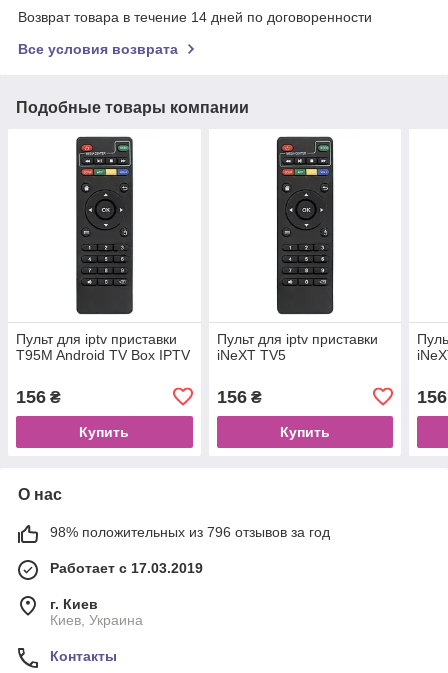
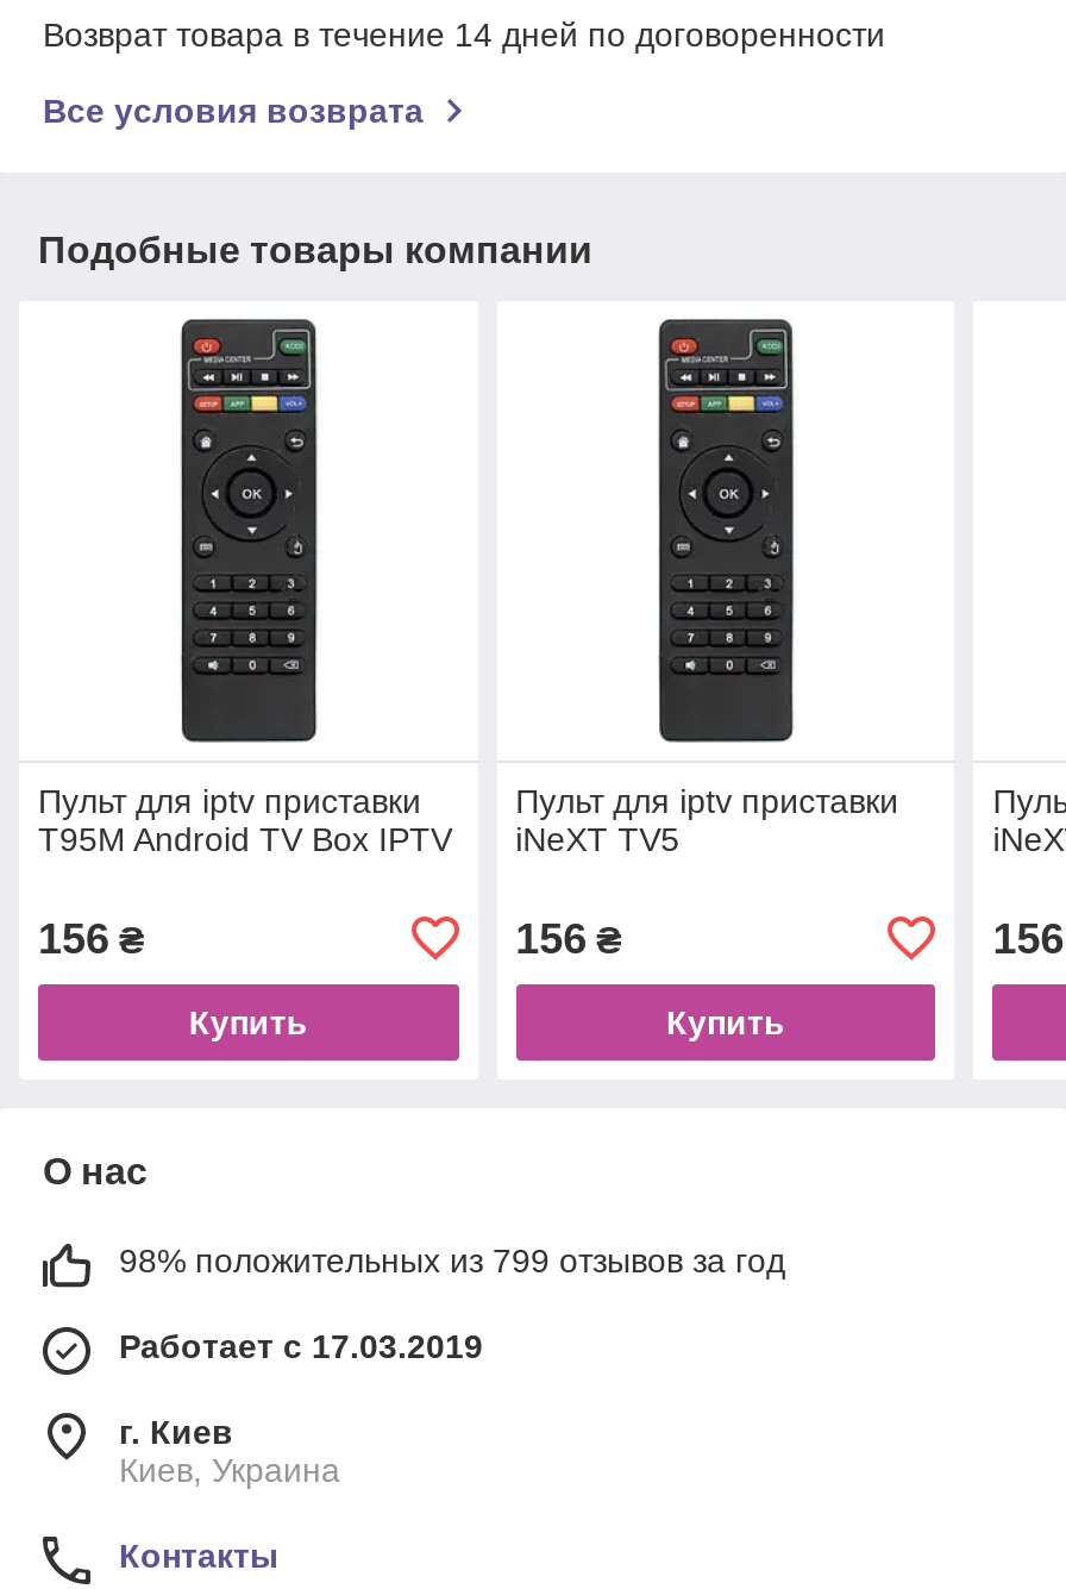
- 98% положительных из 796 отзывов за год
+ 98% положительных из 799 отзывов за год
